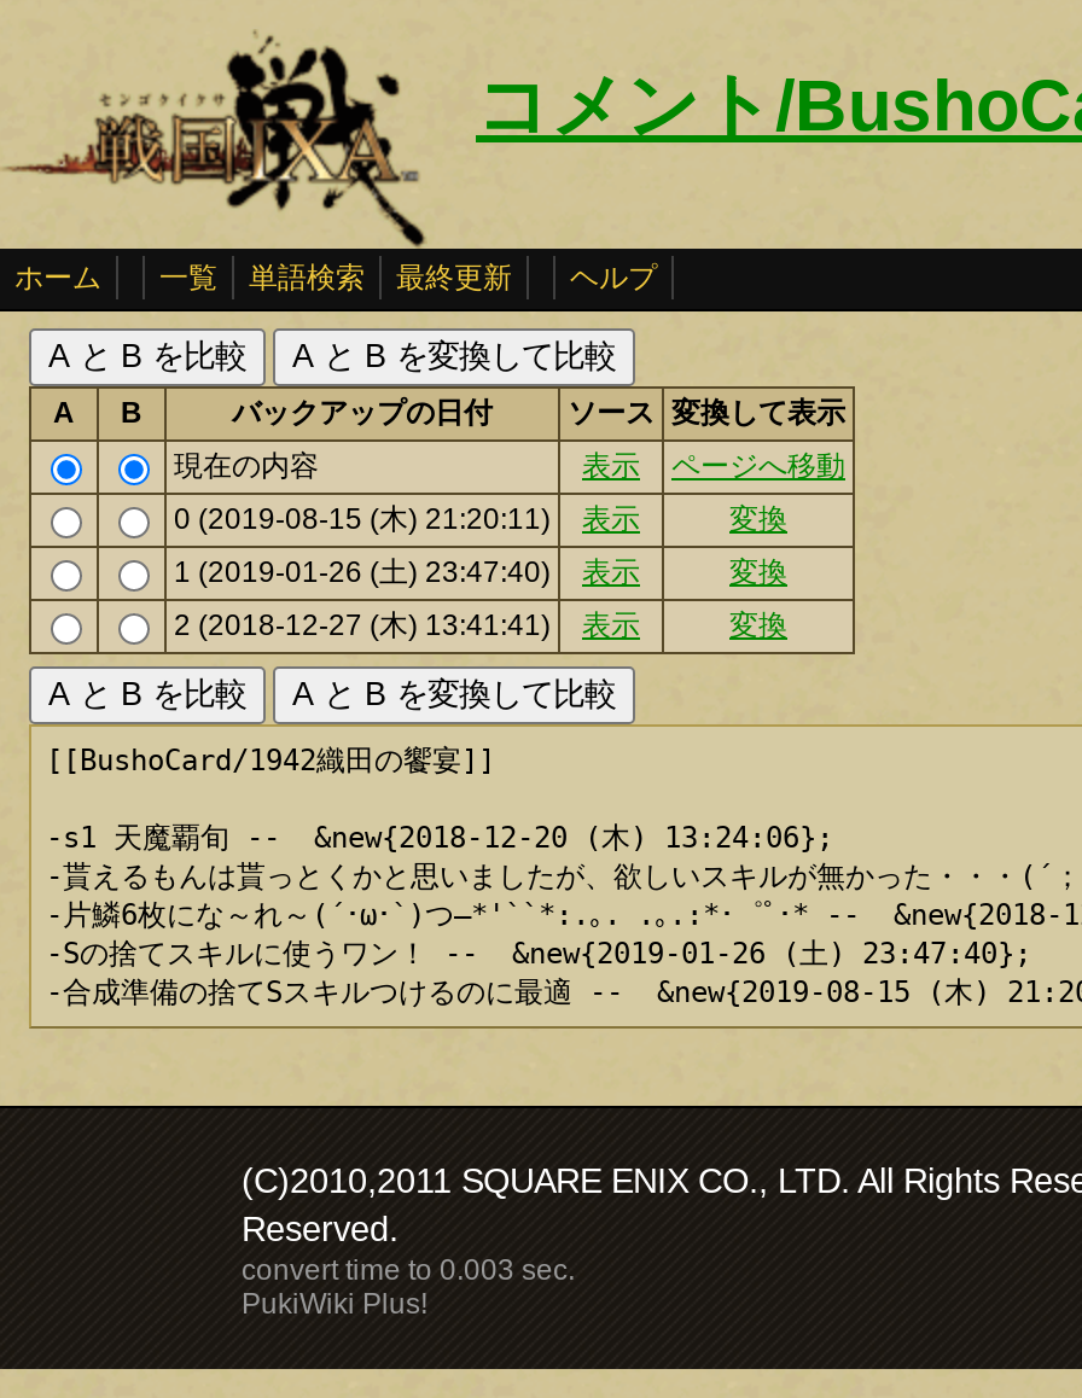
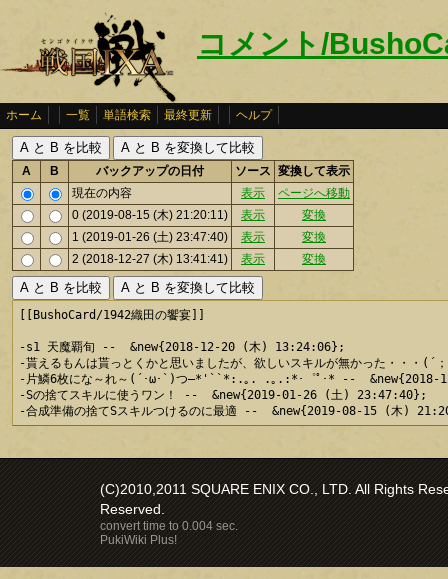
- convert time to 0.003 sec.
+ convert time to 0.004 sec.
